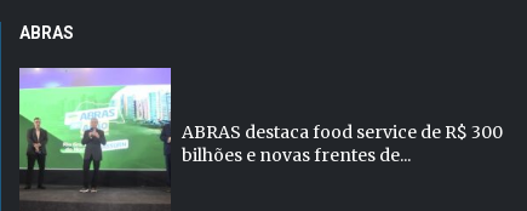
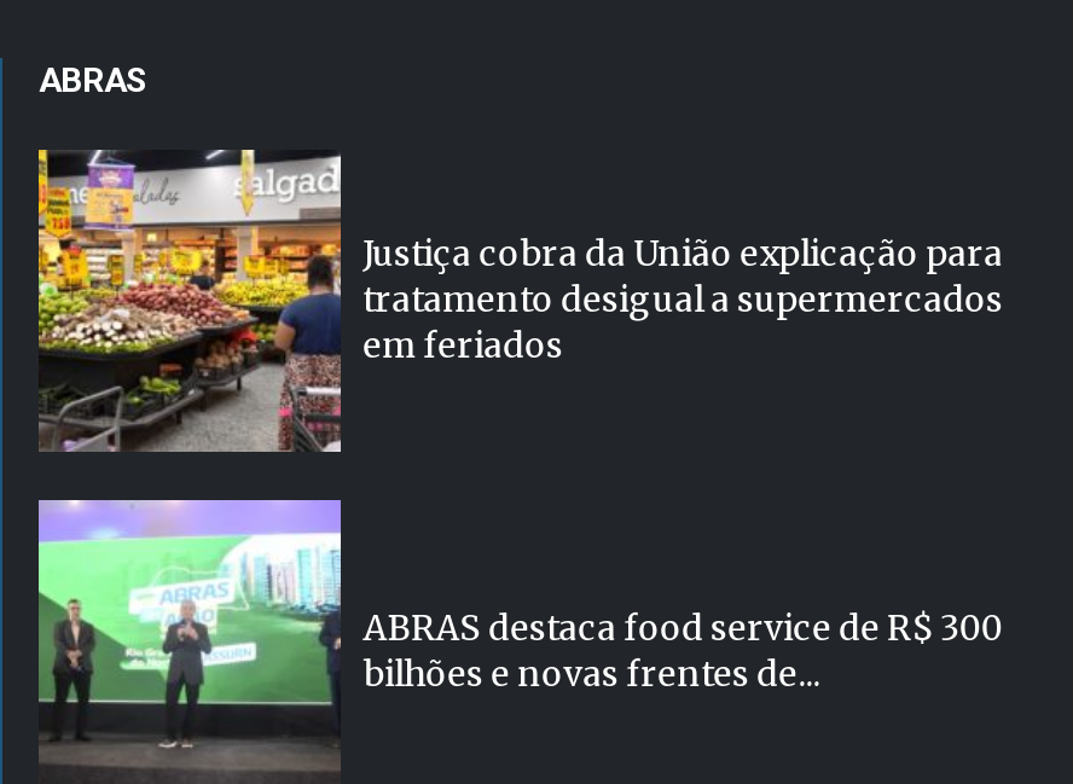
+ [image]
+ Justiça cobra da União explicação para
+ tratamento desigual a supermercados
+ em feriados
